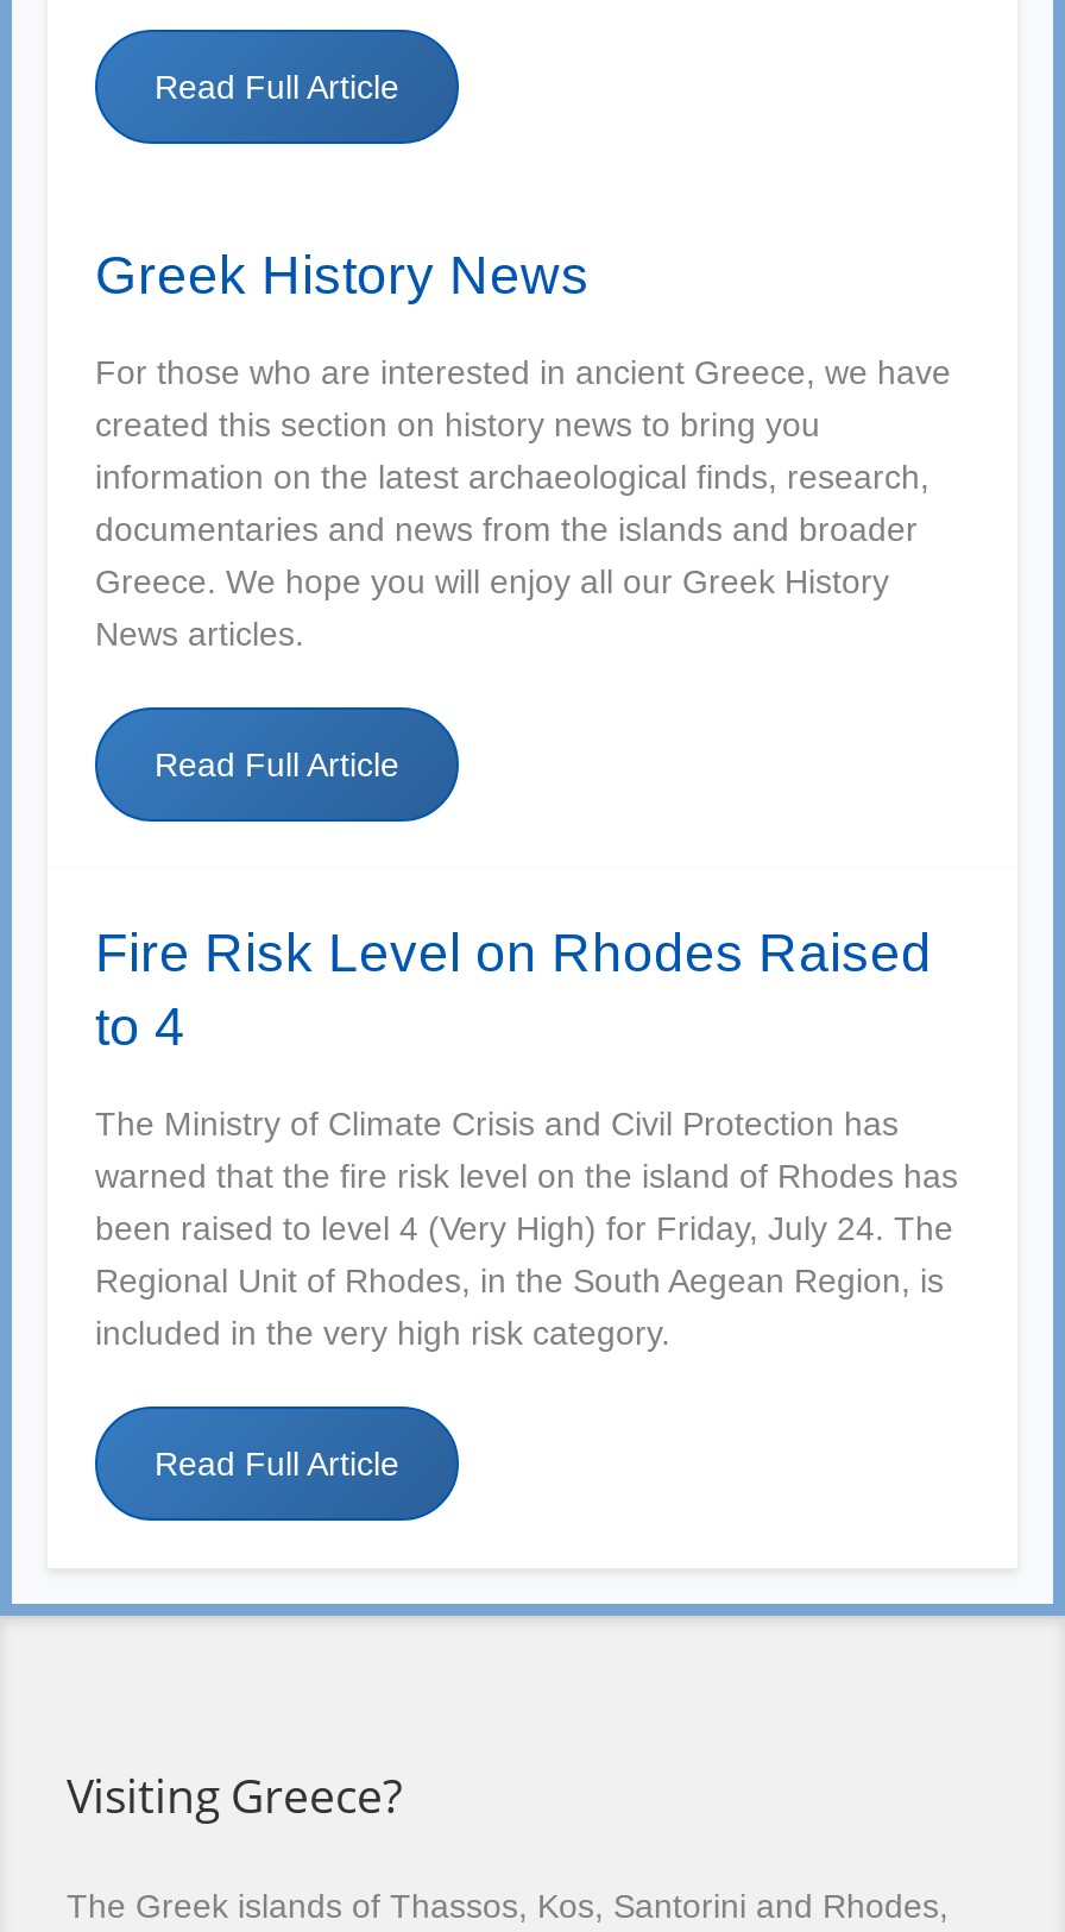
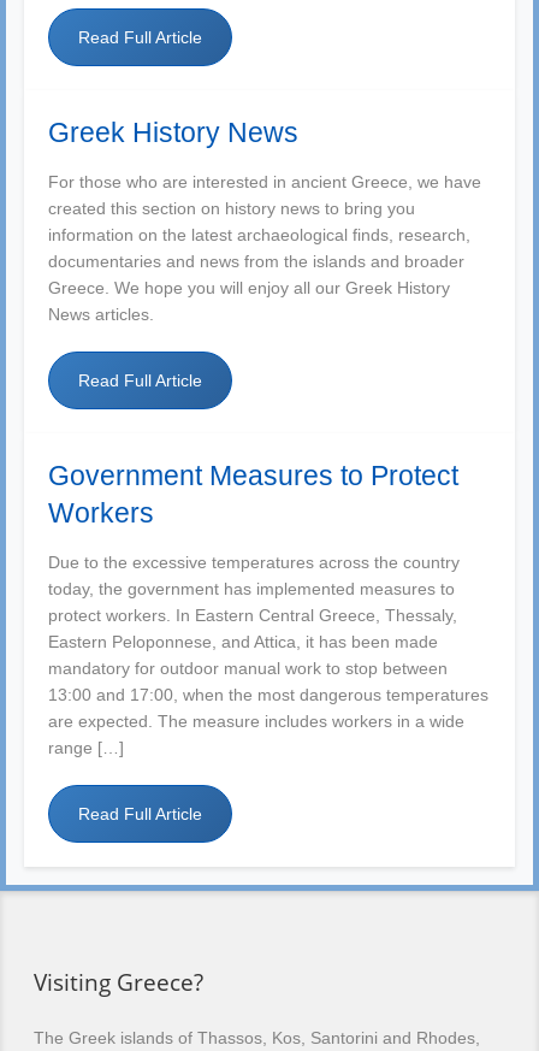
- Fire Risk Level on Rhodes Raised
- to 4
+ Government Measures to Protect
+ Workers

- The Ministry of Climate Crisis and Civil Protection has
- warned that the fire risk level on the island of Rhodes has
- been raised to level 4 (Very High) for Friday, July 24. The
- Regional Unit of Rhodes, in the South Aegean Region, is
- included in the very high risk category.
+ Due to the excessive temperatures across the country
+ today, the government has implemented measures to
+ protect workers. In Eastern Central Greece, Thessaly,
+ Eastern Peloponnese, and Attica, it has been made
+ mandatory for outdoor manual work to stop between
+ 13:00 and 17:00, when the most dangerous temperatures
+ are expected. The measure includes workers in a wide
+ range […]
